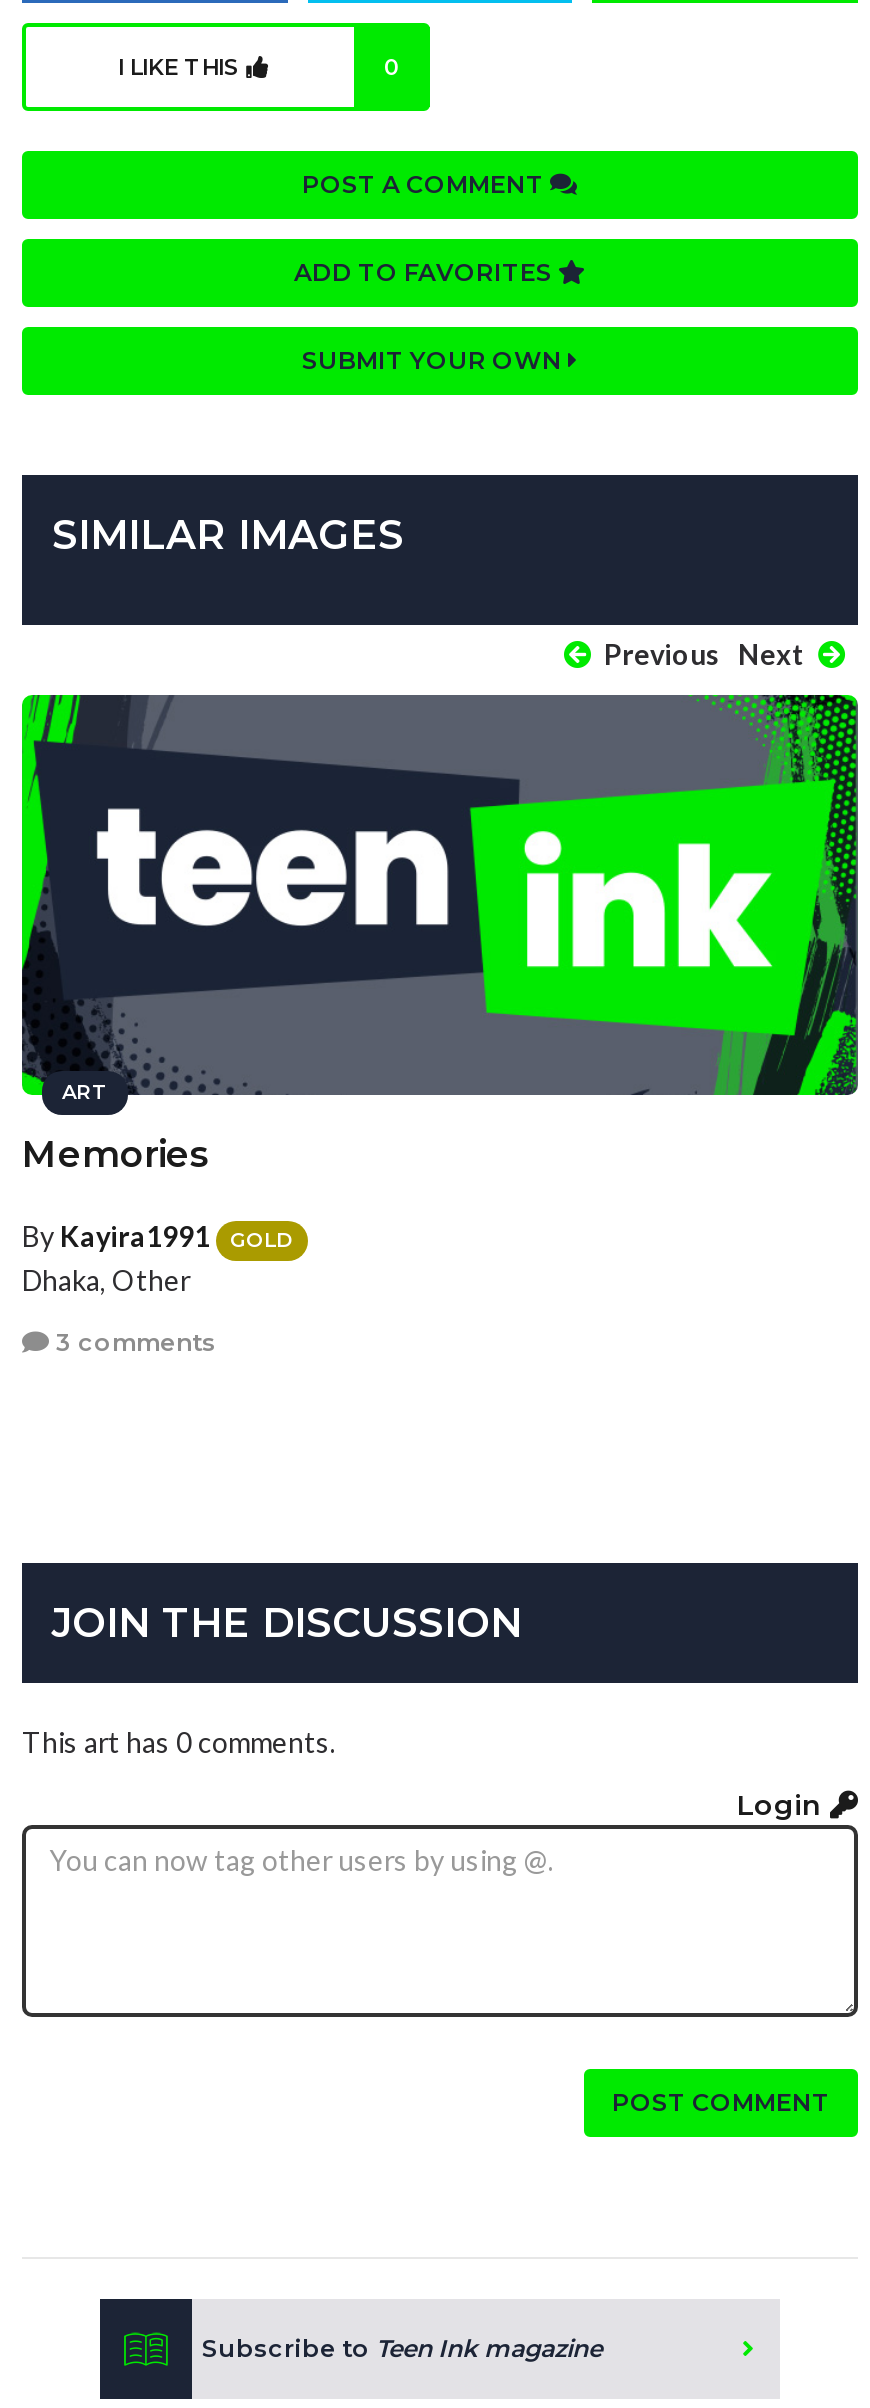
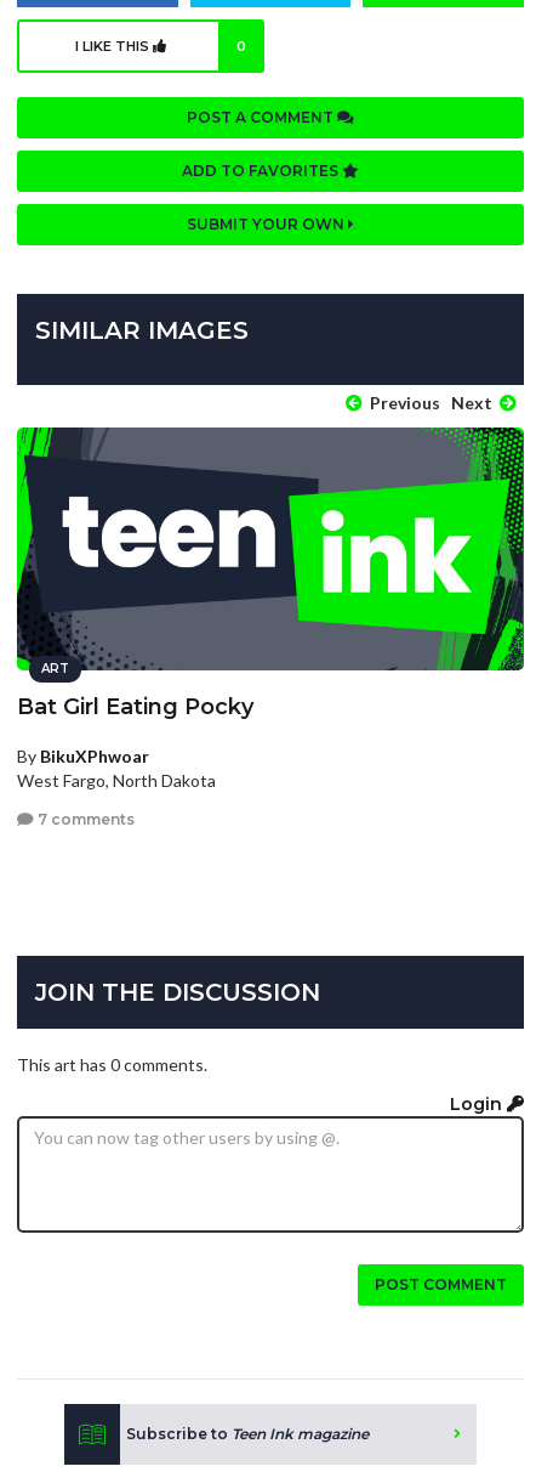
- Memories
+ Bat Girl Eating Pocky

- By Kayira1991
- GOLD
- Dhaka, Other
+ By BikuXPhwoar
+ West Fargo, North Dakota

- 3 comments
+ 7 comments
